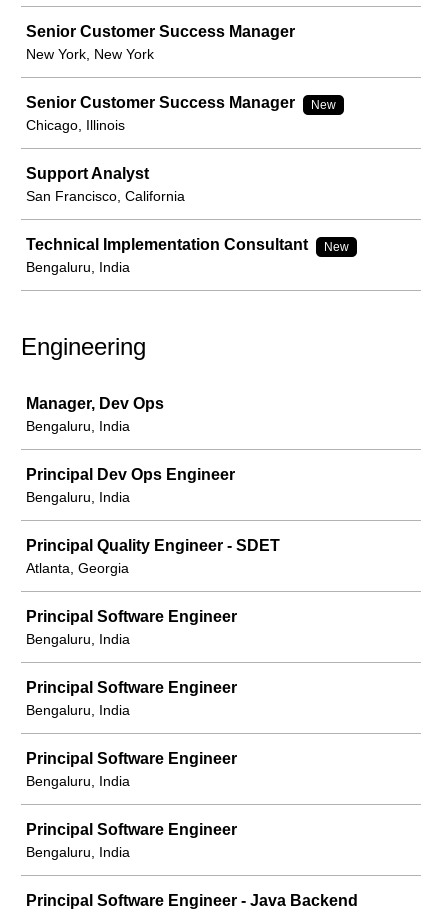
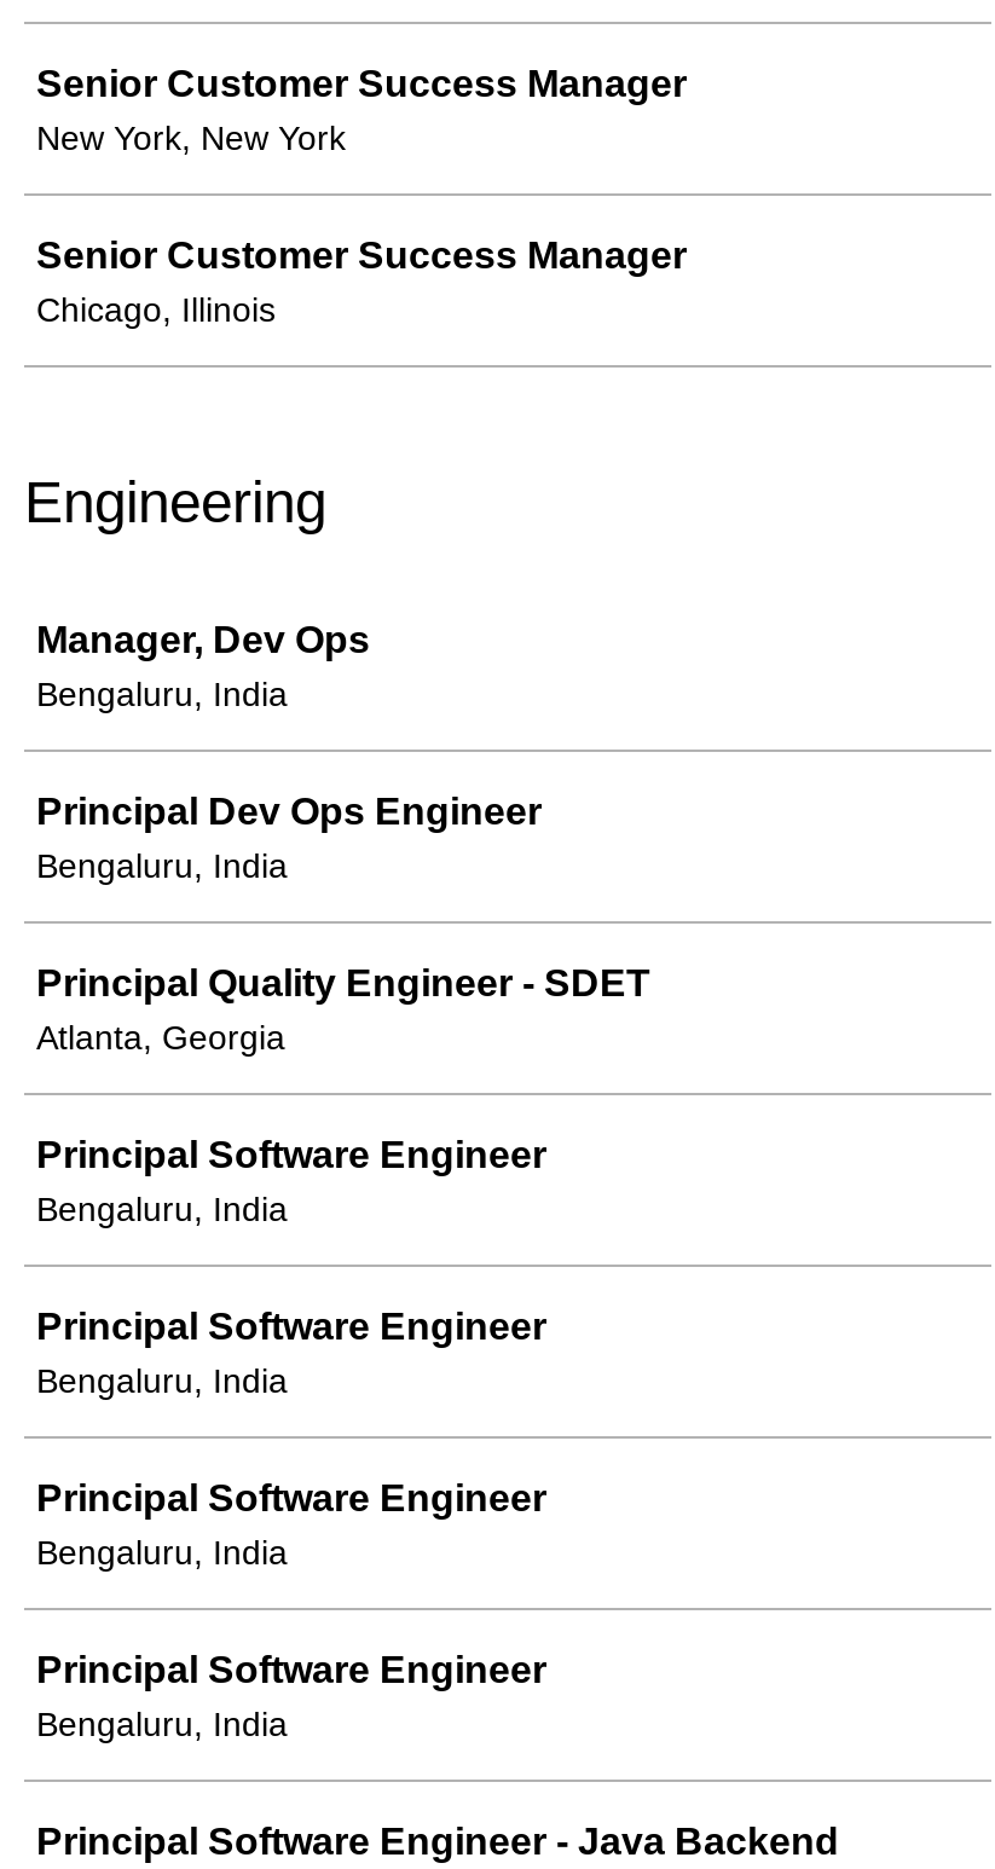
- New

- Support Analyst
- San Francisco, California
- Technical Implementation Consultant
- New
- Bengaluru, India
